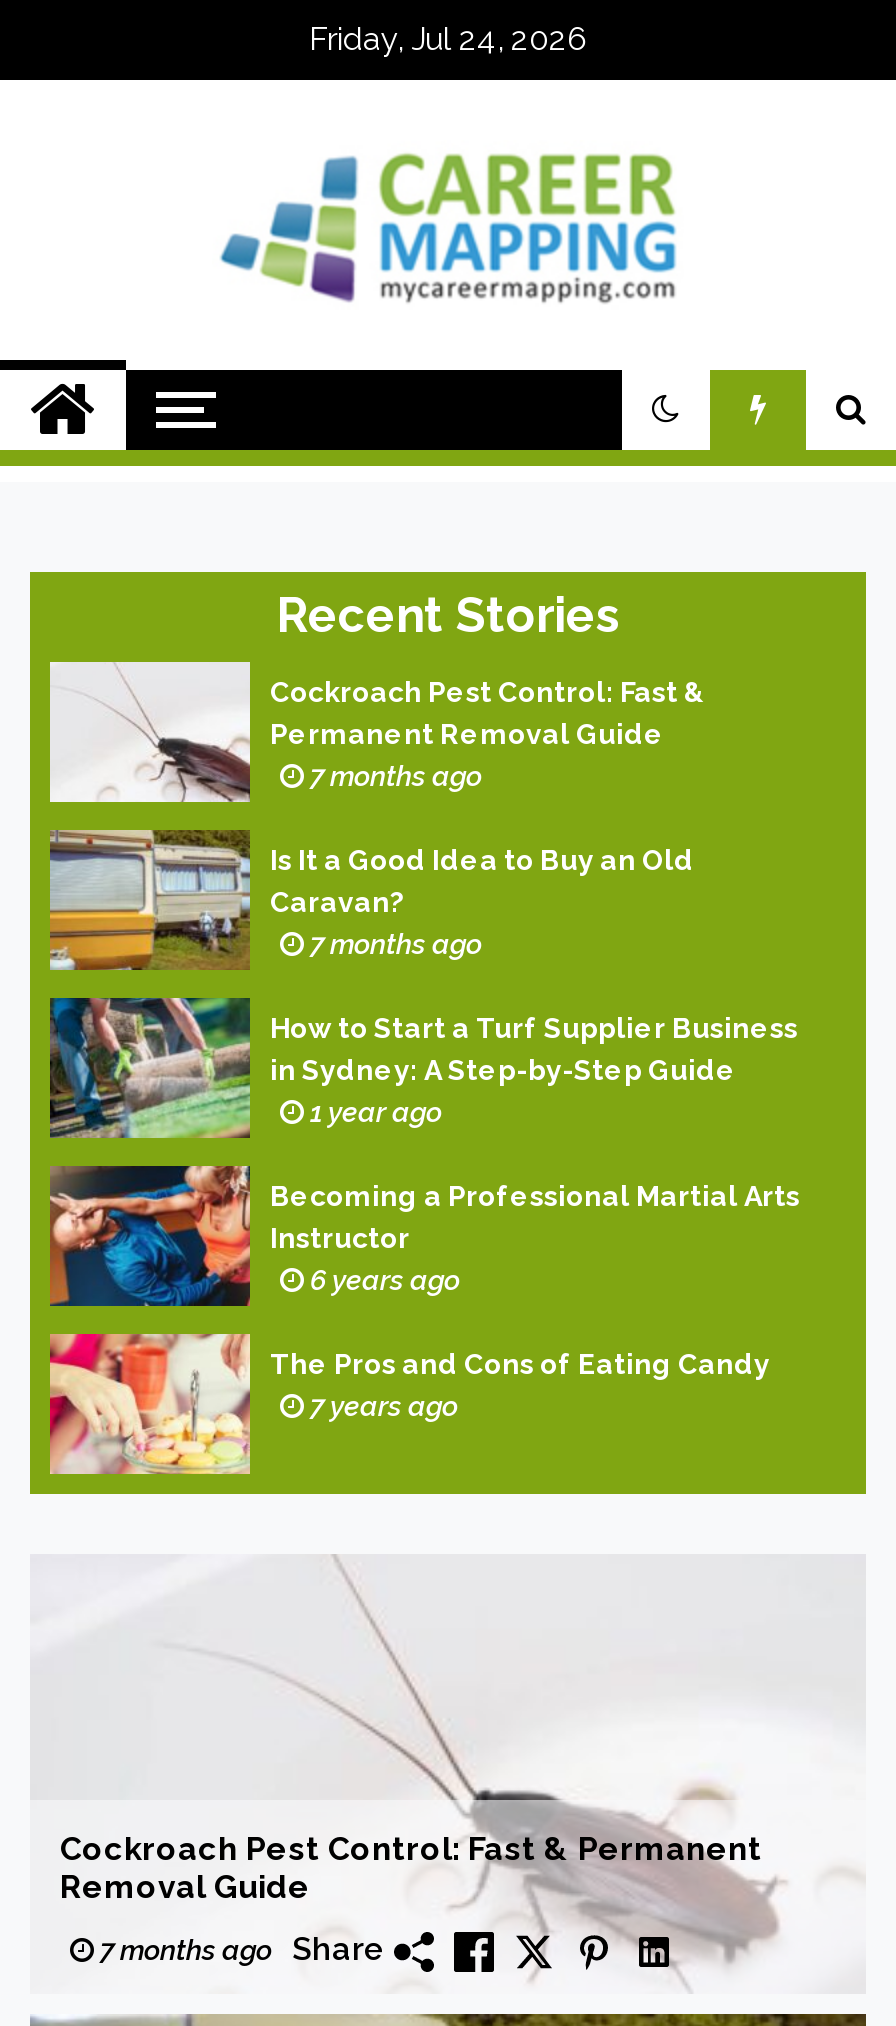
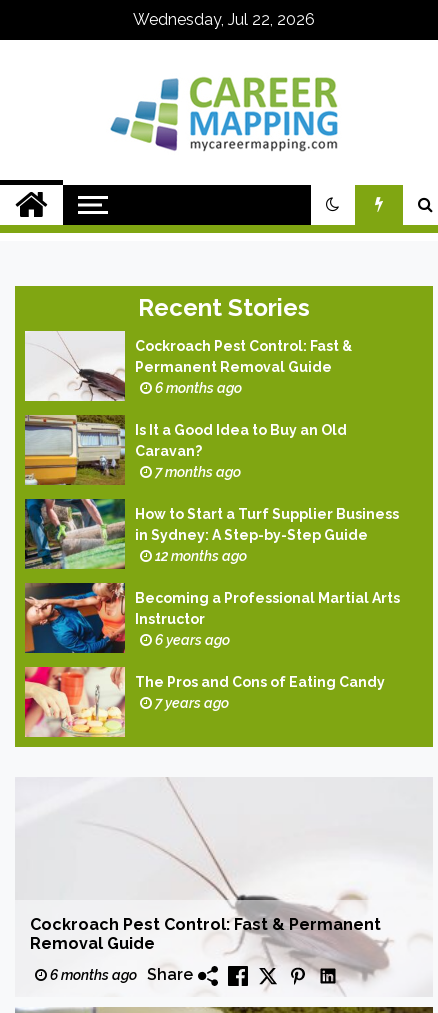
- Friday, Jul 24, 2026
+ Wednesday, Jul 22, 2026

- 7 months ago
+ 6 months ago

- 1 year ago
+ 12 months ago

- 7 months ago Share
+ 6 months ago Share
